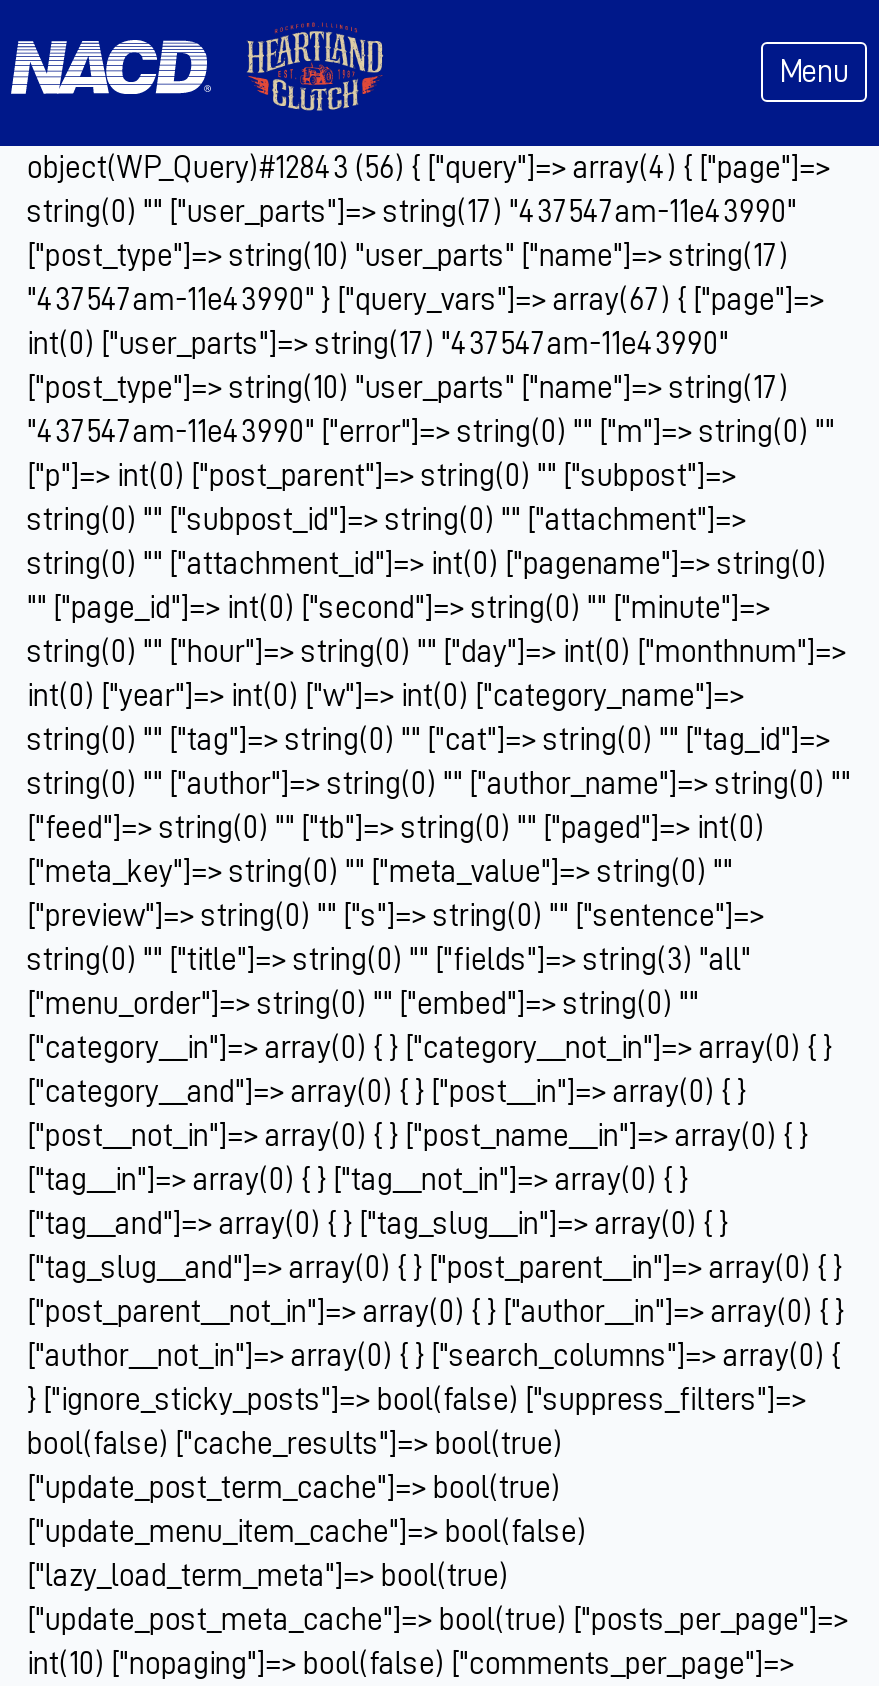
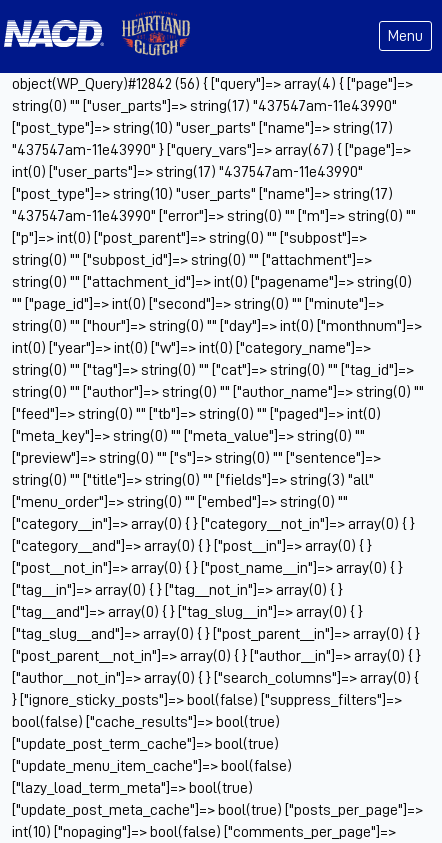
- object(WP_Query)#12843 (56) { ["query"]=> array(4) { ["page"]=>
+ object(WP_Query)#12842 (56) { ["query"]=> array(4) { ["page"]=>
